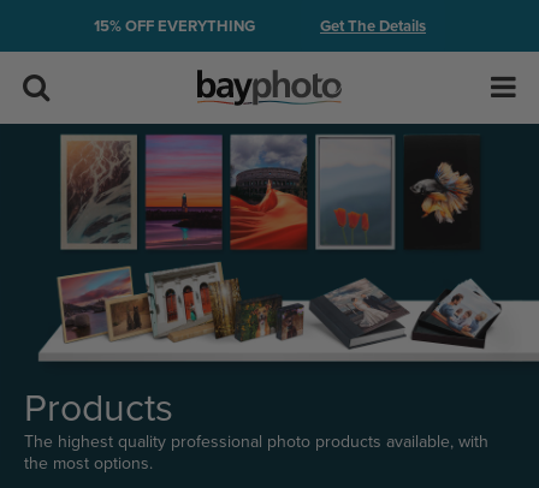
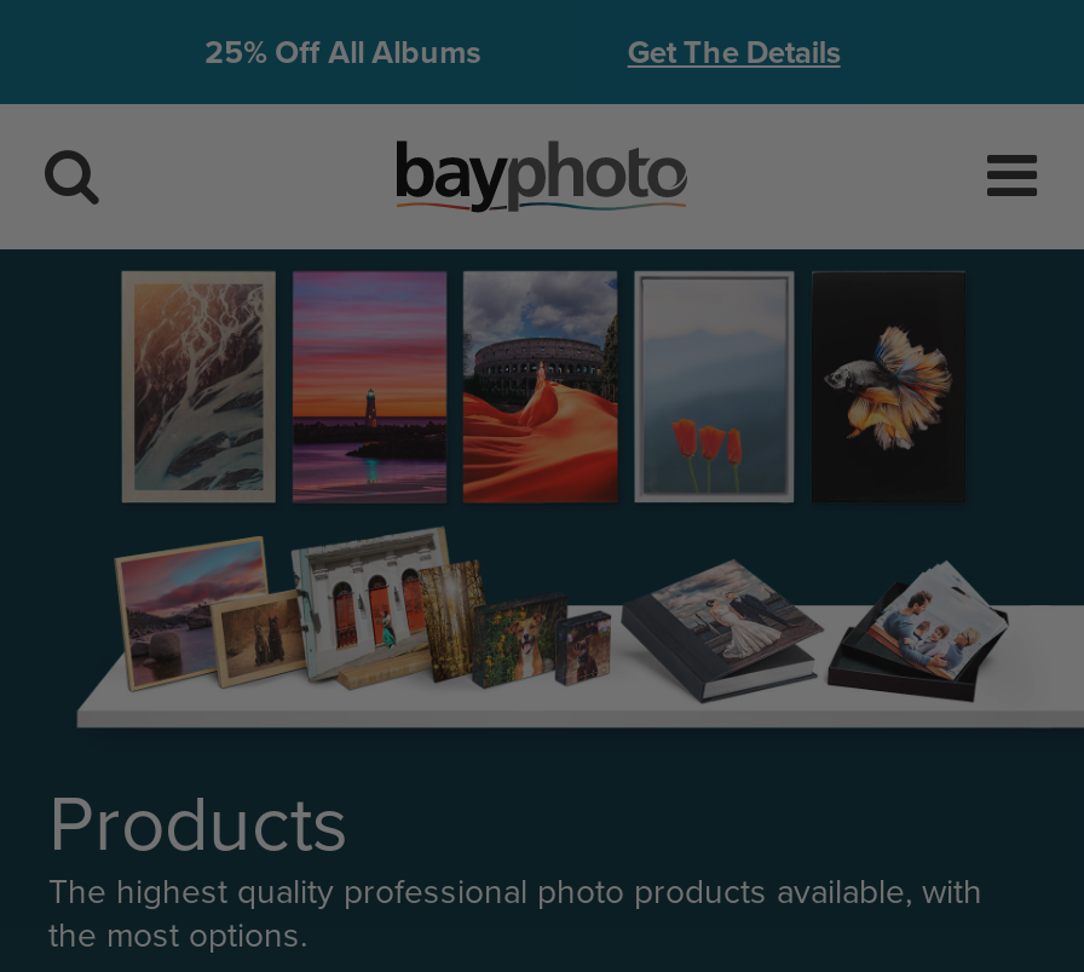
- 15% OFF EVERYTHING
+ 25% Off All Albums
